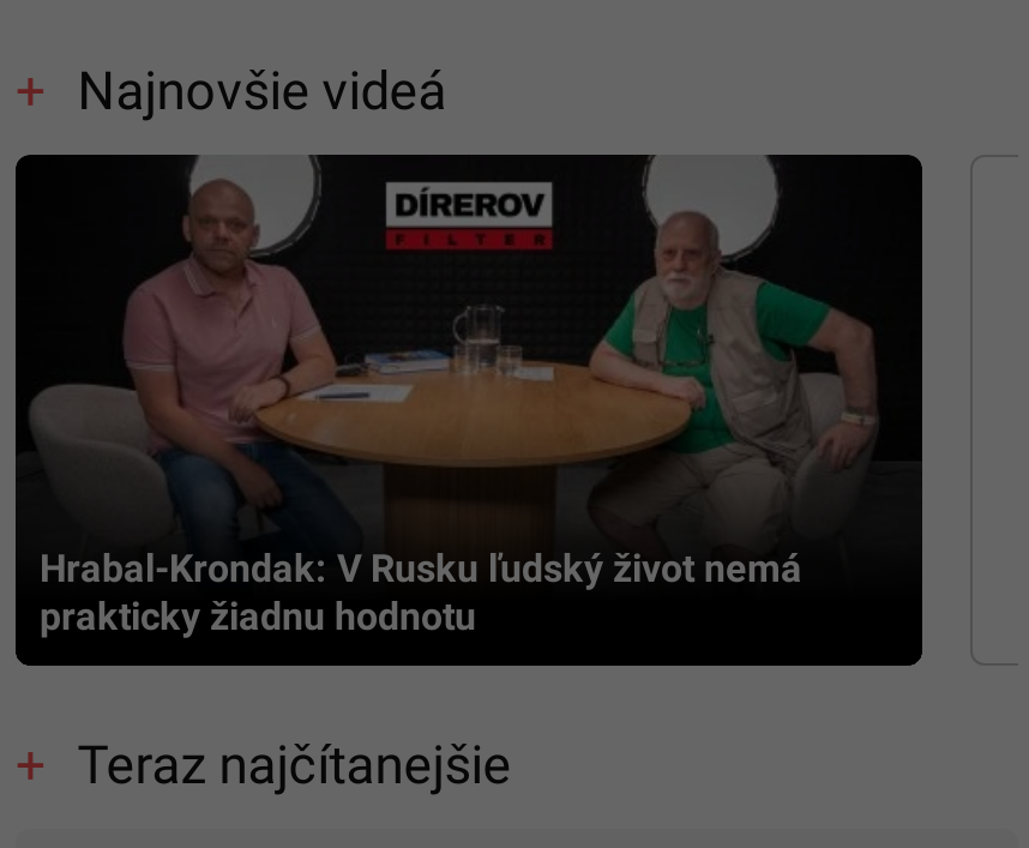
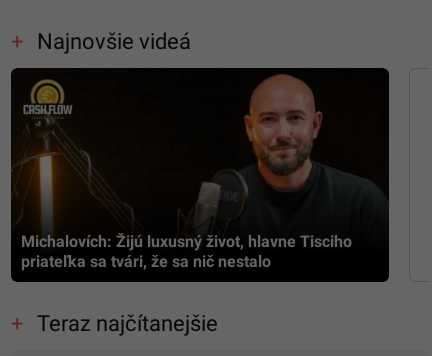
- [image]
- Hrabal-Krondak: V Rusku ľudský život nemá
- prakticky žiadnu hodnotu
+ [image]
+ Michalovích: Žijú luxusný život, hlavne Tisciho
+ priateľka sa tvári, že sa nič nestalo
